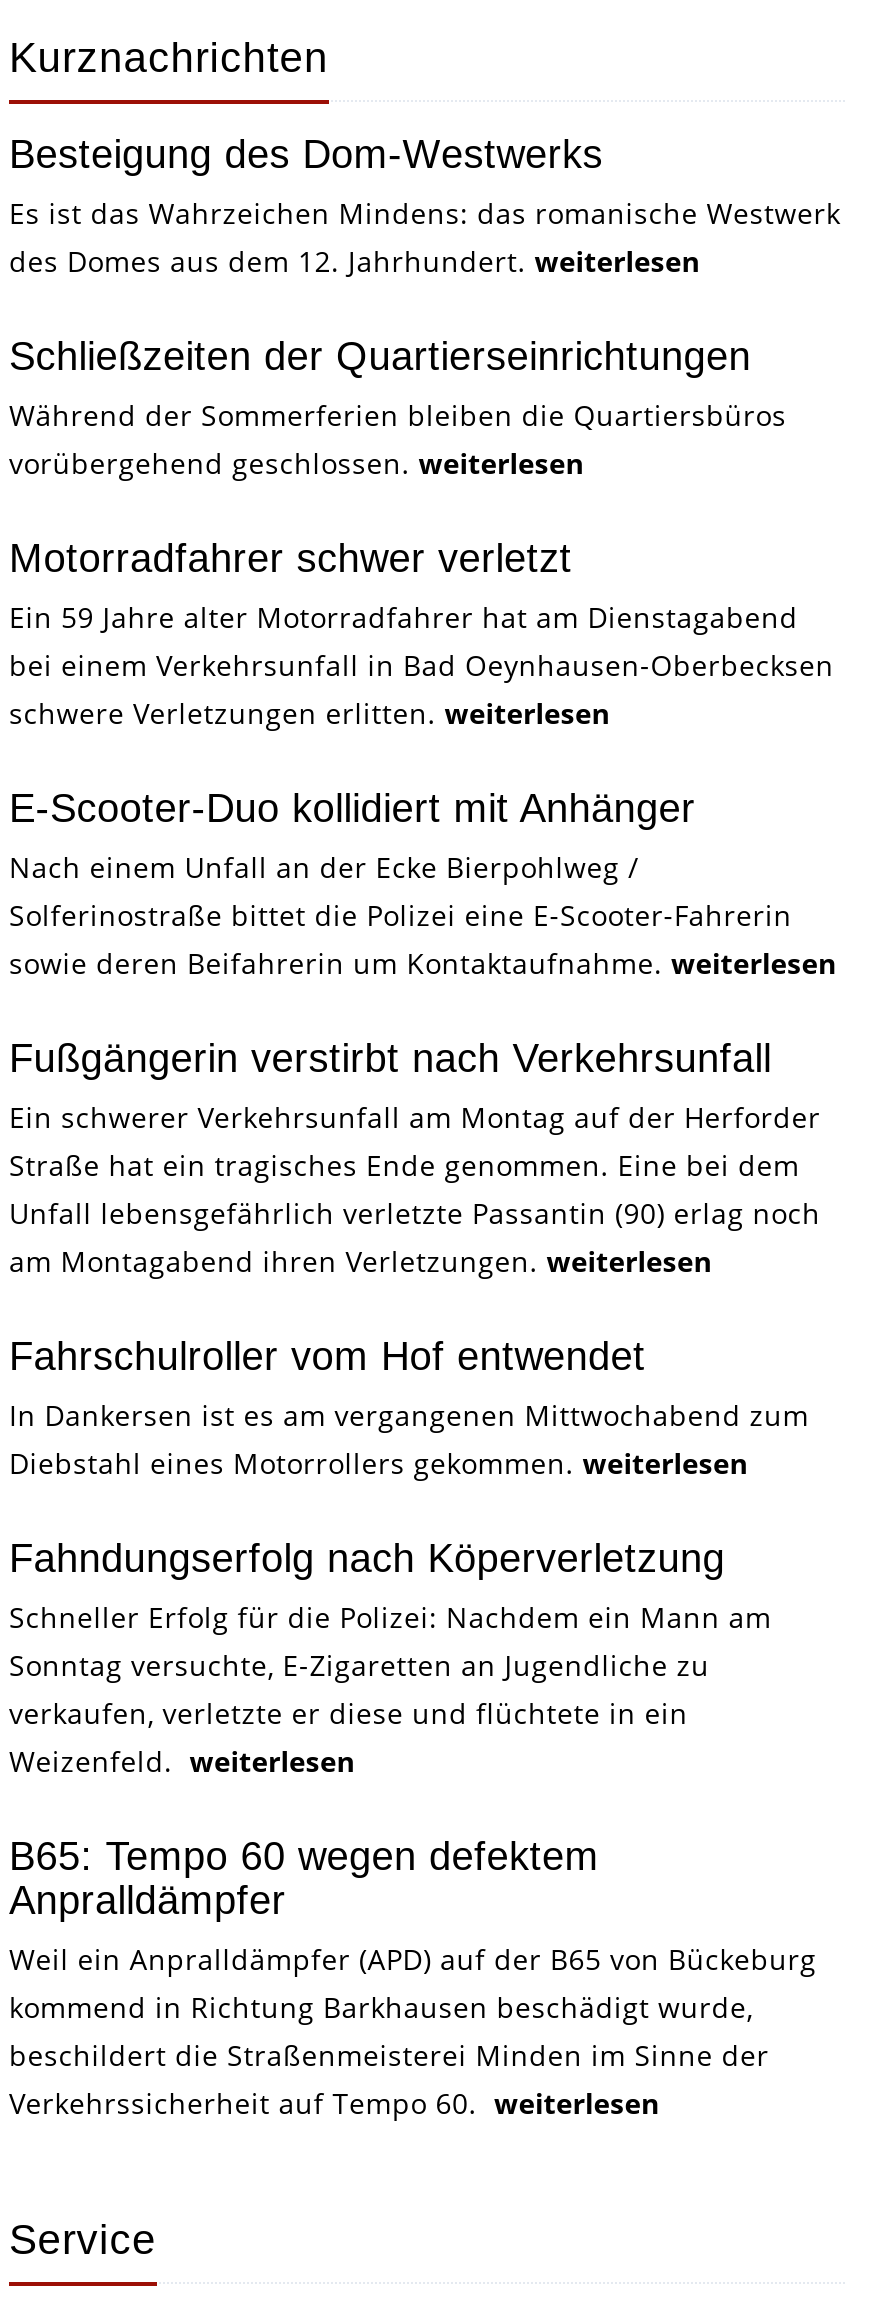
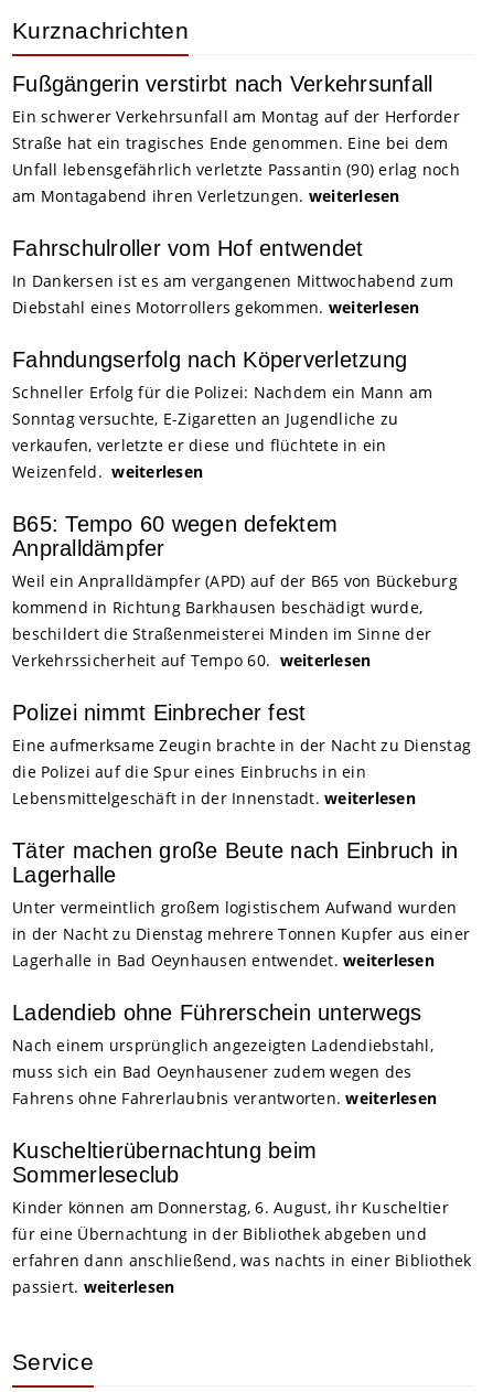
- Besteigung des Dom-Westwerks
- Es ist das Wahrzeichen Mindens: das romanische Westwerk
- des Domes aus dem 12. Jahrhundert. weiterlesen
- Schließzeiten der Quartierseinrichtungen
- Während der Sommerferien bleiben die Quartiersbüros
- vorübergehend geschlossen. weiterlesen
- Motorradfahrer schwer verletzt
- Ein 59 Jahre alter Motorradfahrer hat am Dienstagabend
- bei einem Verkehrsunfall in Bad Oeynhausen-Oberbecksen
- schwere Verletzungen erlitten. weiterlesen
- E-Scooter-Duo kollidiert mit Anhänger
- Nach einem Unfall an der Ecke Bierpohlweg /
- Solferinostraße bittet die Polizei eine E-Scooter-Fahrerin
- sowie deren Beifahrerin um Kontaktaufnahme. weiterlesen

moved up: Fußgängerin verstirbt nach Verkehrsunfall | Ein schwerer Verkehrsunfall am Montag auf der Herforder | Straße hat ein tragisches Ende genommen. Eine bei dem | ... | beschildert die Straßenmeisterei Minden im Sinne der | Verkehrssicherheit auf Tempo 60. weiterlesen

+ Polizei nimmt Einbrecher fest
+ Eine aufmerksame Zeugin brachte in der Nacht zu Dienstag
+ die Polizei auf die Spur eines Einbruchs in ein
+ Lebensmittelgeschäft in der Innenstadt. weiterlesen
+ Täter machen große Beute nach Einbruch in
+ Lagerhalle
+ Unter vermeintlich großem logistischem Aufwand wurden
+ in der Nacht zu Dienstag mehrere Tonnen Kupfer aus einer
+ Lagerhalle in Bad Oeynhausen entwendet. weiterlesen
+ Ladendieb ohne Führerschein unterwegs
+ Nach einem ursprünglich angezeigten Ladendiebstahl,
+ muss sich ein Bad Oeynhausener zudem wegen des
+ Fahrens ohne Fahrerlaubnis verantworten. weiterlesen
+ Kuscheltierübernachtung beim
+ Sommerleseclub
+ Kinder können am Donnerstag, 6. August, ihr Kuscheltier
+ für eine Übernachtung in der Bibliothek abgeben und
+ erfahren dann anschließend, was nachts in einer Bibliothek
+ passiert. weiterlesen
